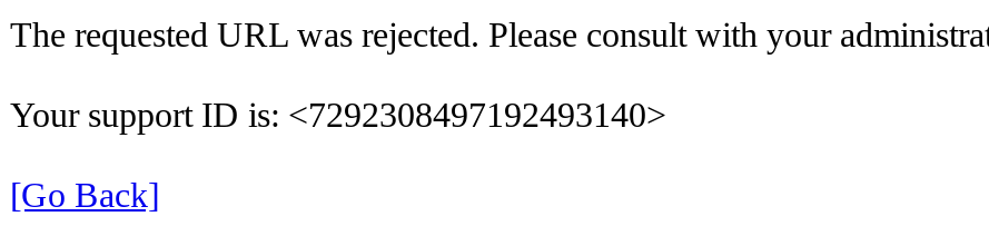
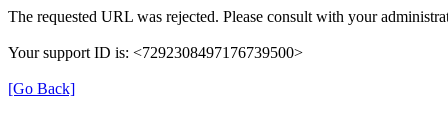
- Your support ID is: <7292308497192493140>
+ Your support ID is: <7292308497176739500>
